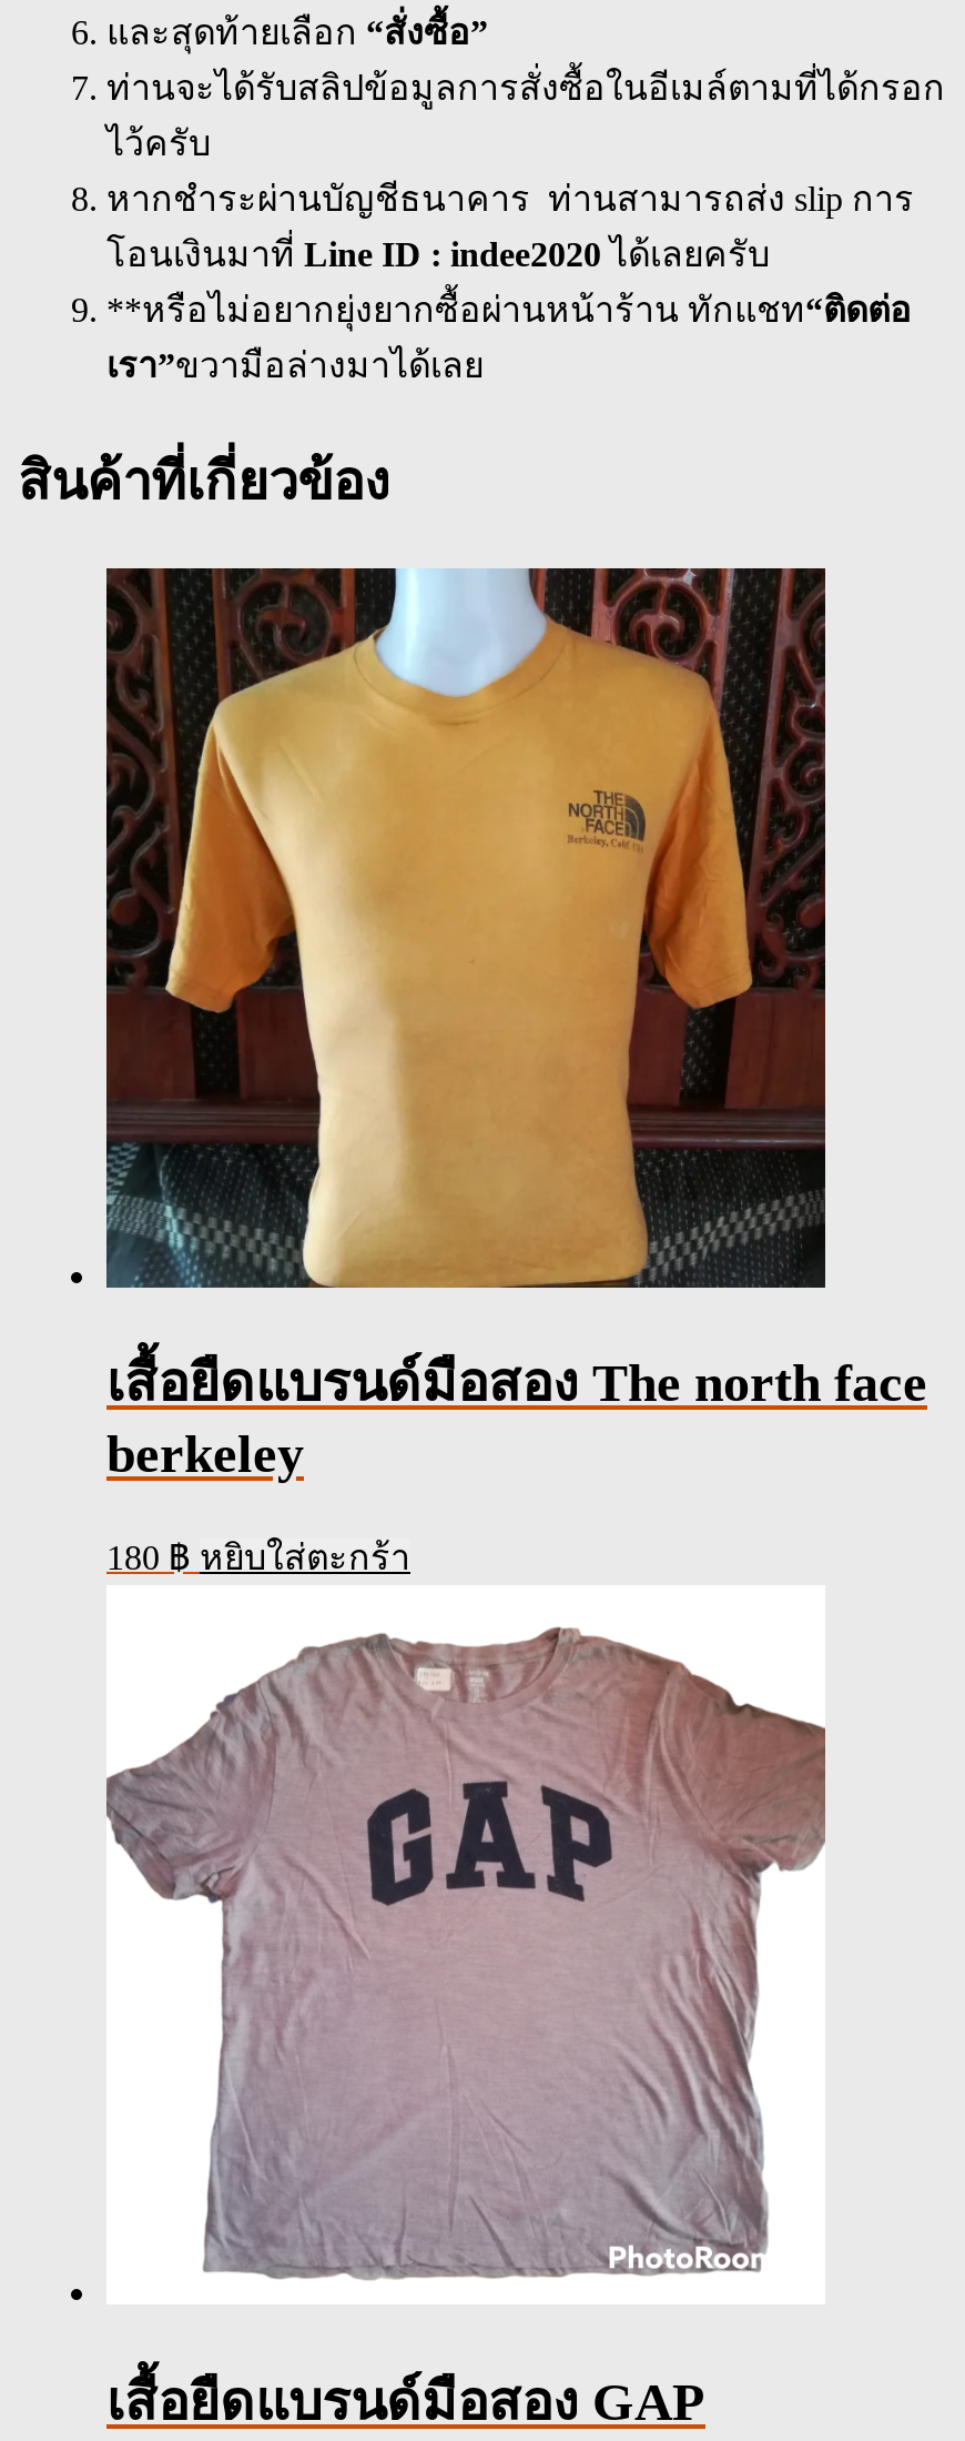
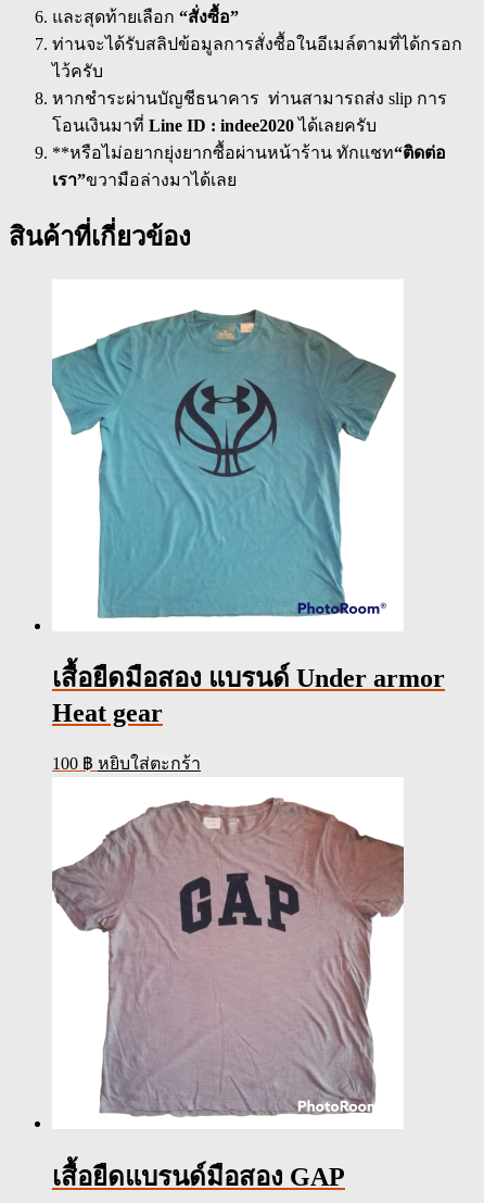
- [image]
- เสื้อยืดแบรนด์มือสอง The north face
- berkeley
+ [image]
+ เสื้อยืดมือสอง แบรนด์ Under armor
+ Heat gear

- 180฿ หยิบใส่ตะกร้า
+ 100฿ หยิบใส่ตะกร้า
